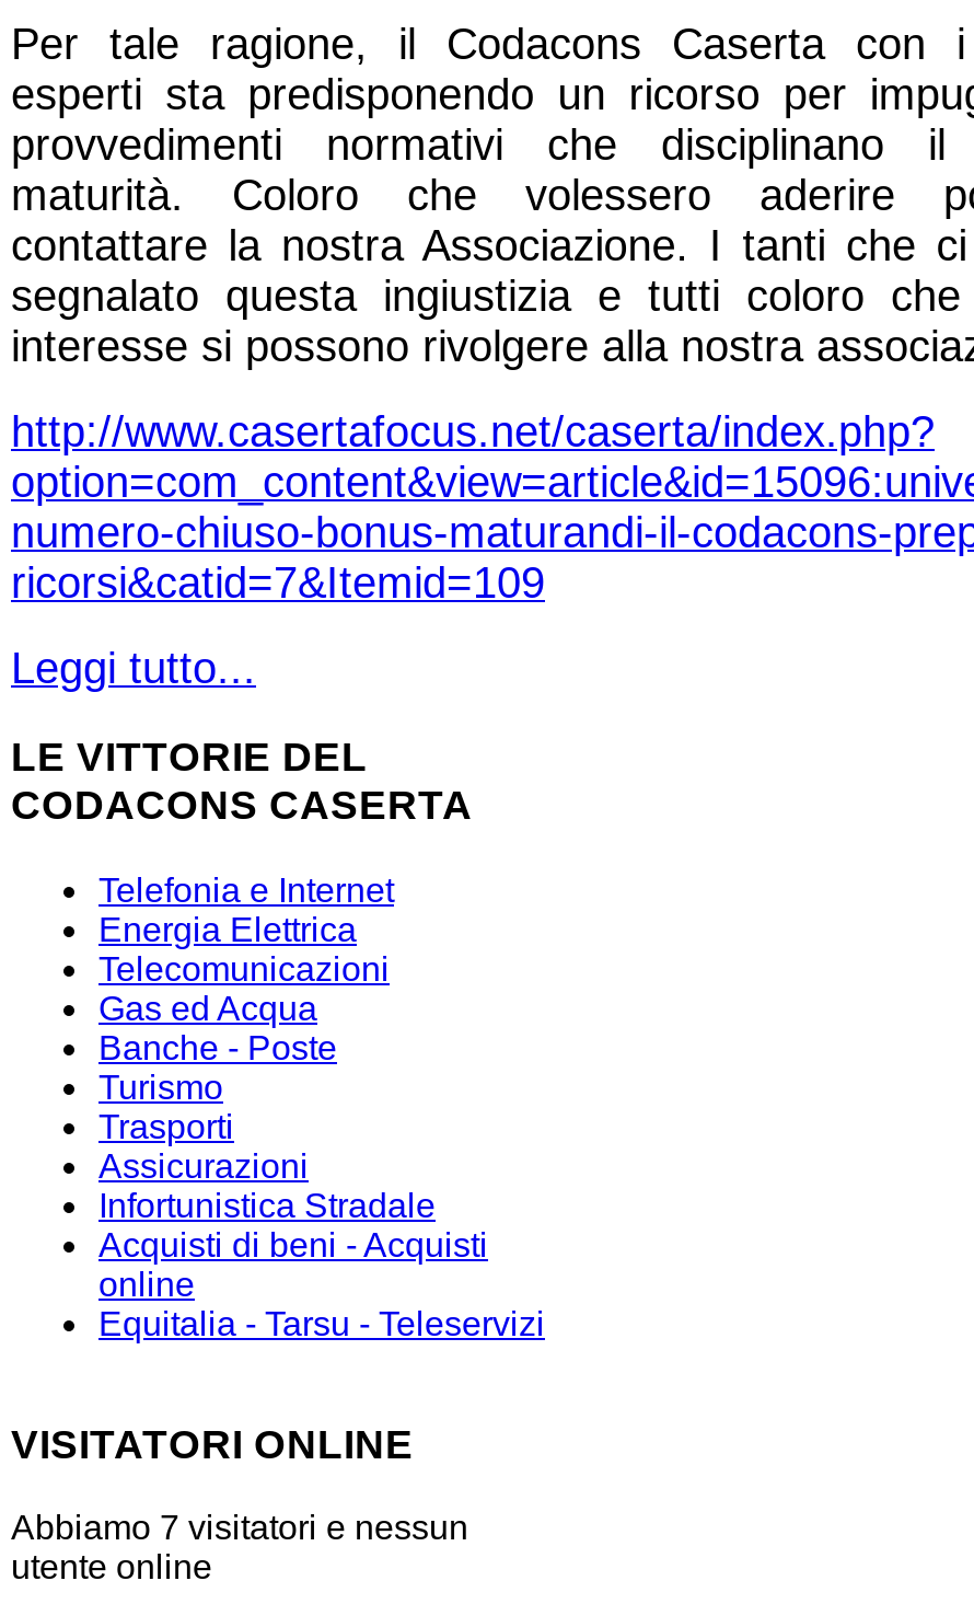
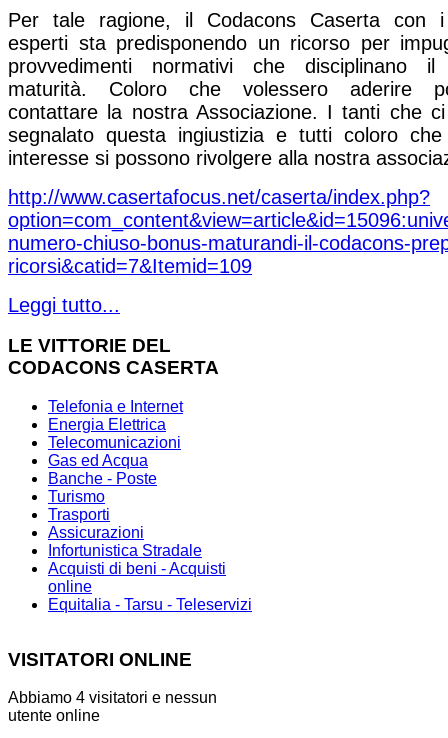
- Abbiamo 7 visitatori e nessun
+ Abbiamo 4 visitatori e nessun
